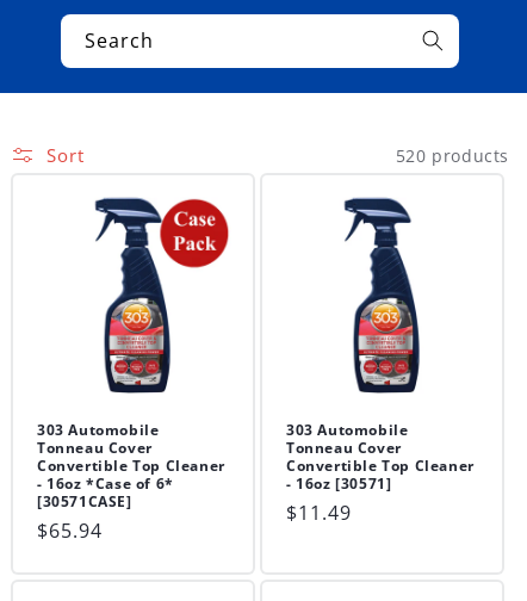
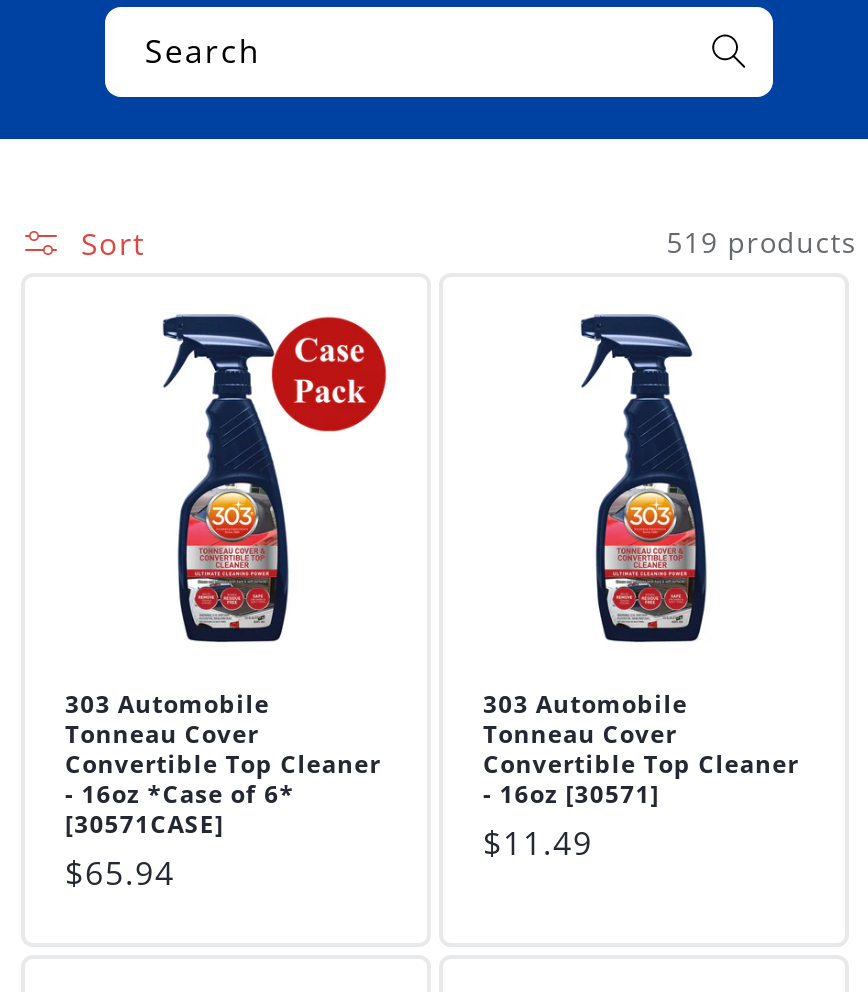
- 520 products
+ 519 products
